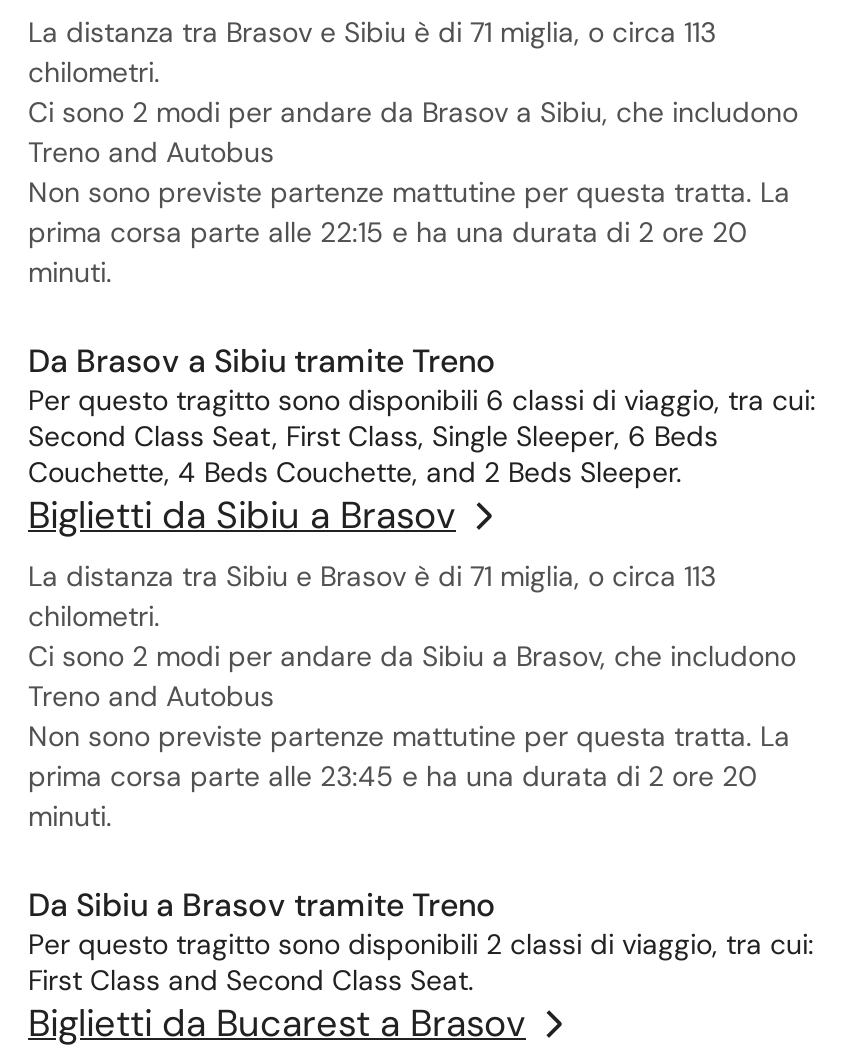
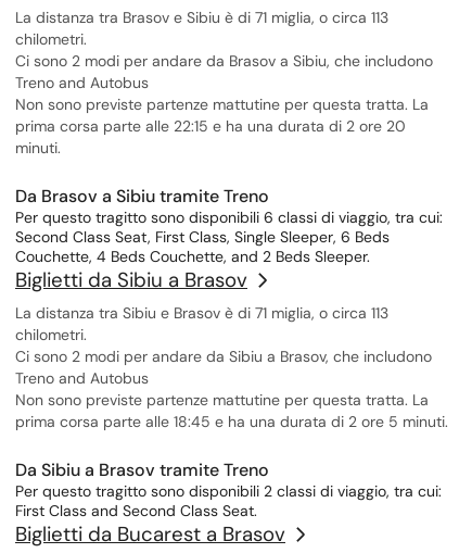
- prima corsa parte alle 23:45 e ha una durata di 2 ore 20
- minuti.
+ prima corsa parte alle 18:45 e ha una durata di 2 ore 5 minuti.
